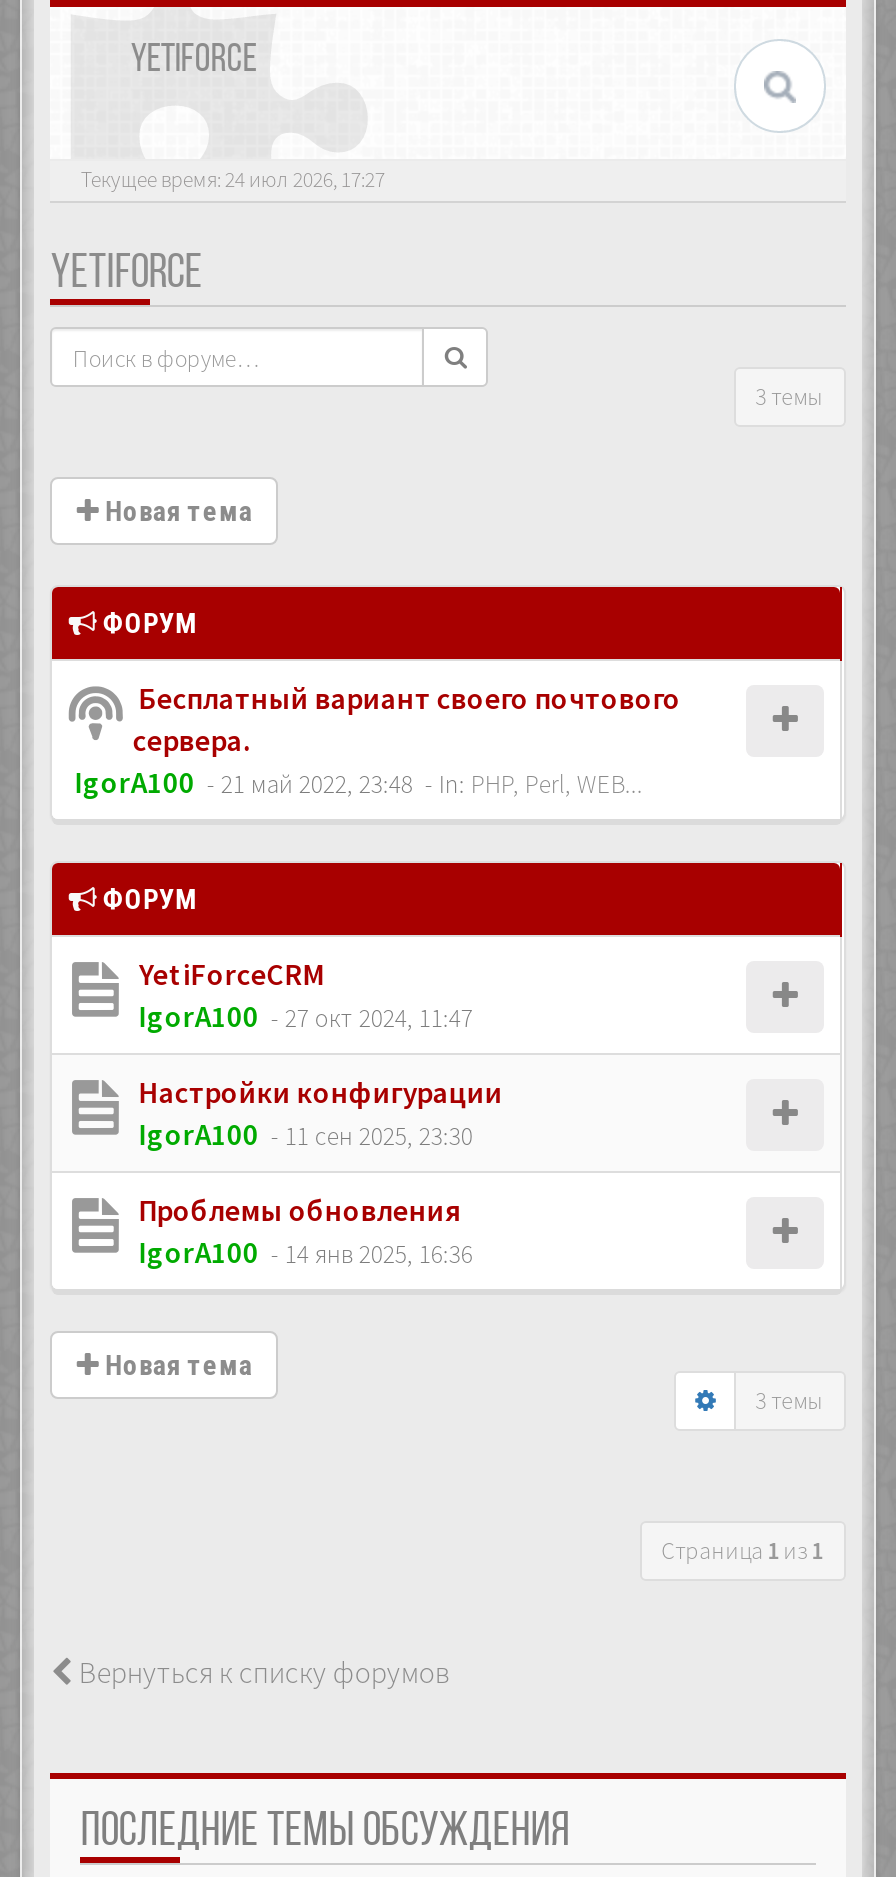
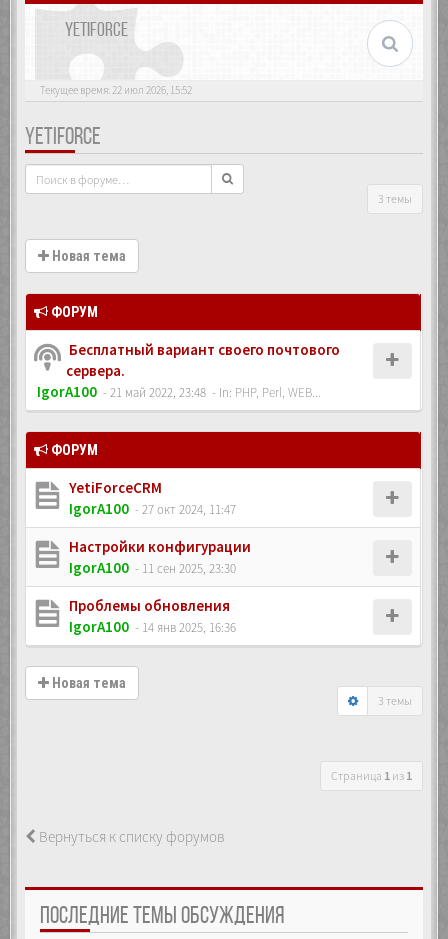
- Текущее время: 24 июл 2026, 17:27
+ Текущее время: 22 июл 2026, 15:52
